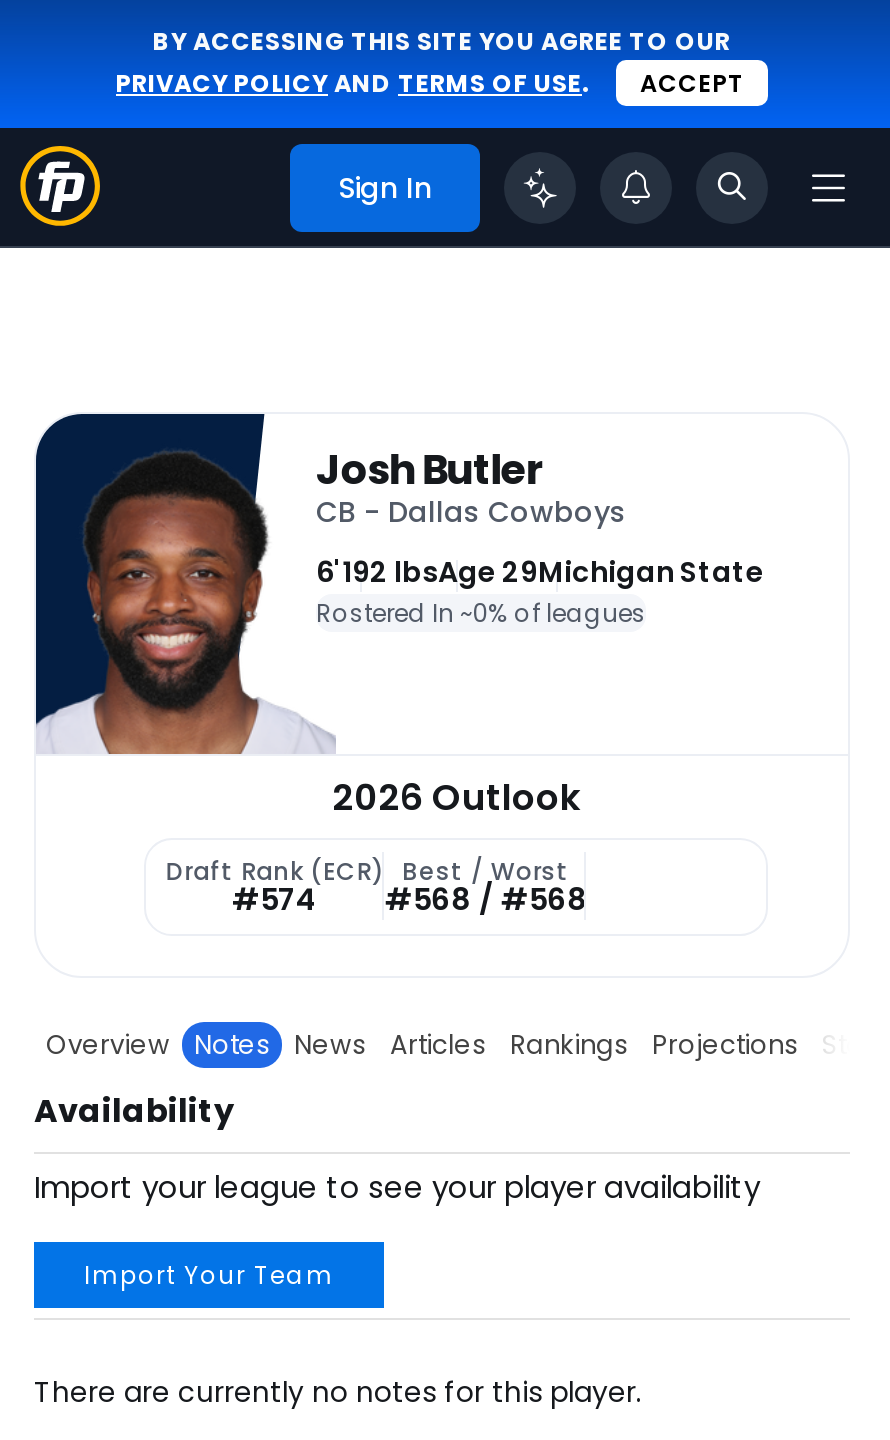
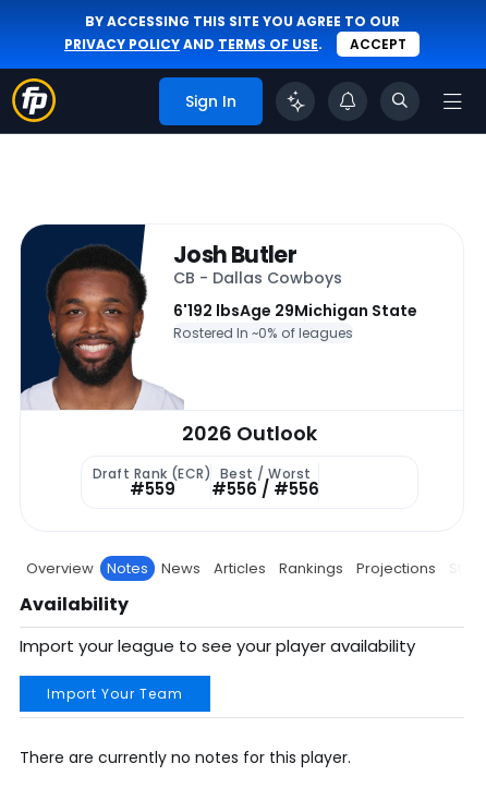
- #574
+ #559

- #568 / #568
+ #556 / #556
